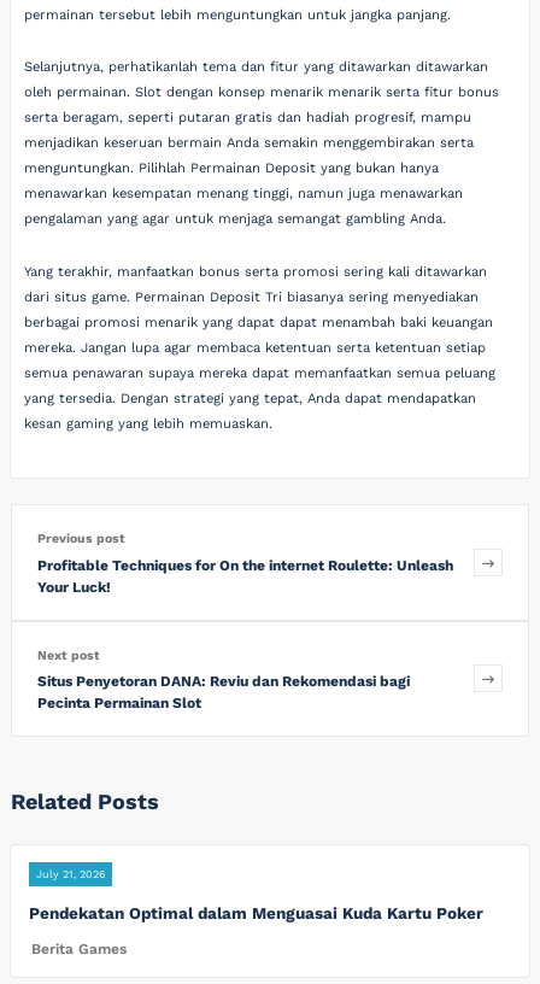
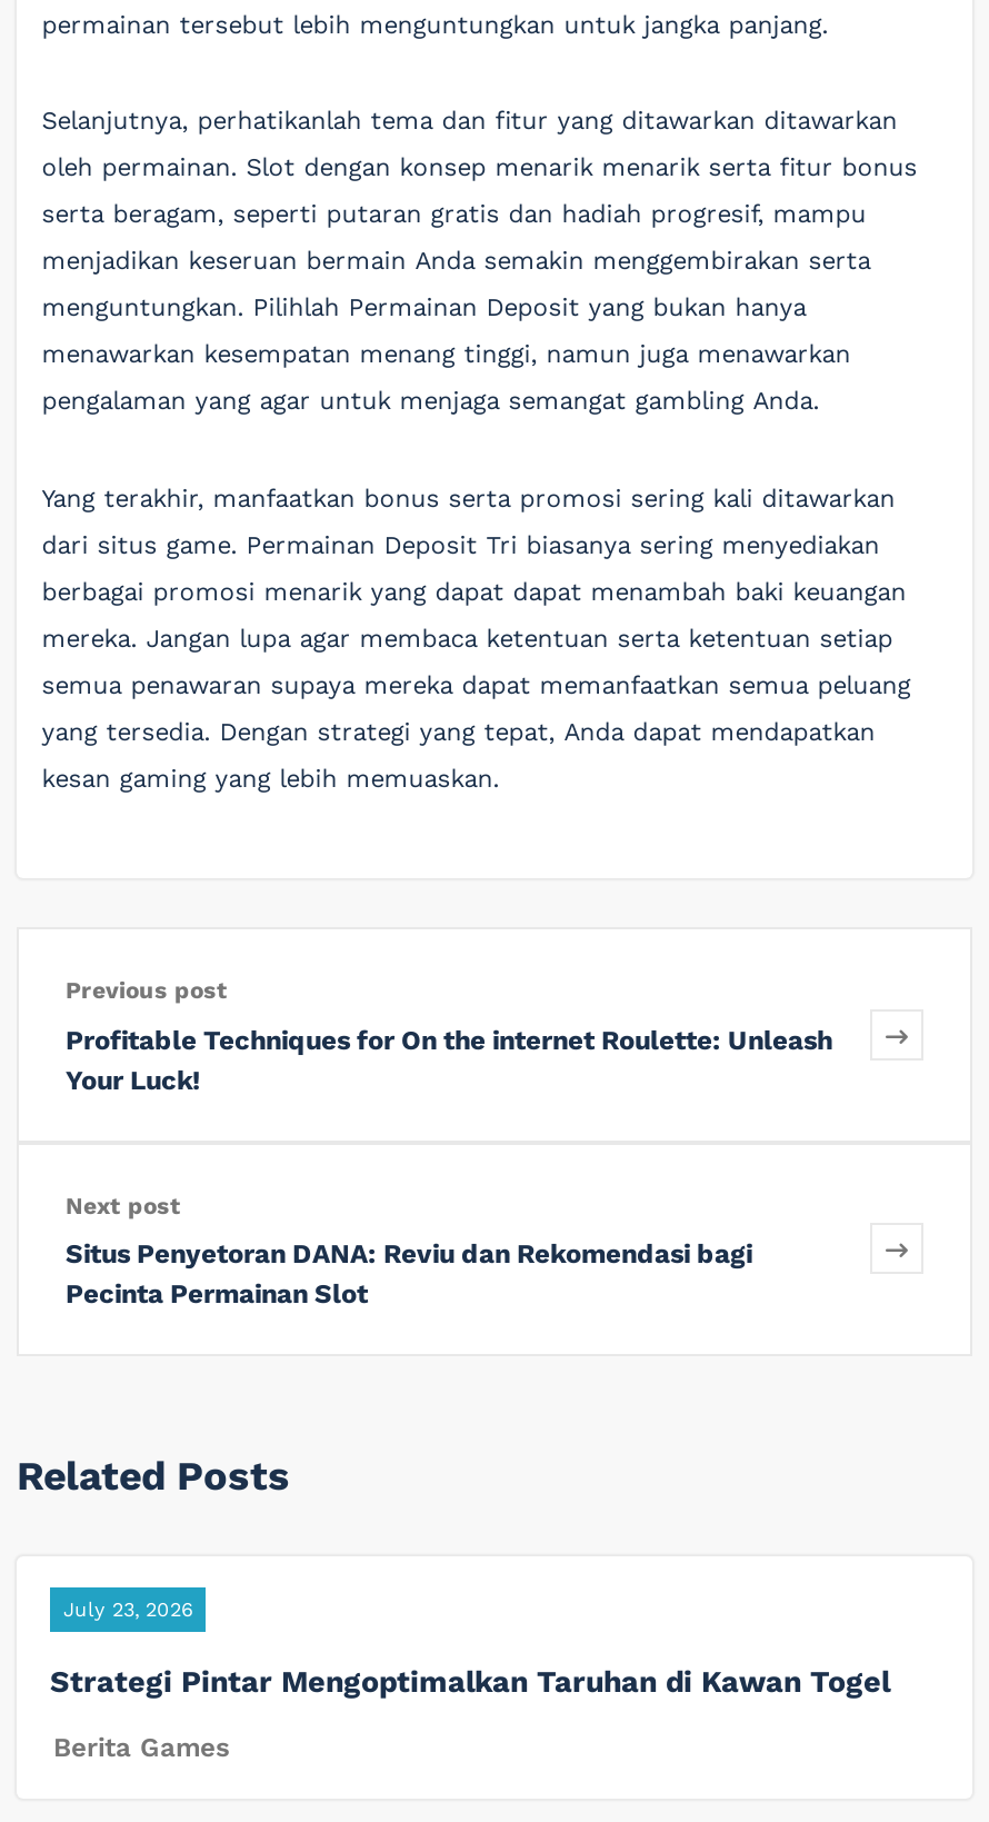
- July 21, 2026
+ July 23, 2026

- Pendekatan Optimal dalam Menguasai Kuda Kartu Poker
+ Strategi Pintar Mengoptimalkan Taruhan di Kawan Togel
